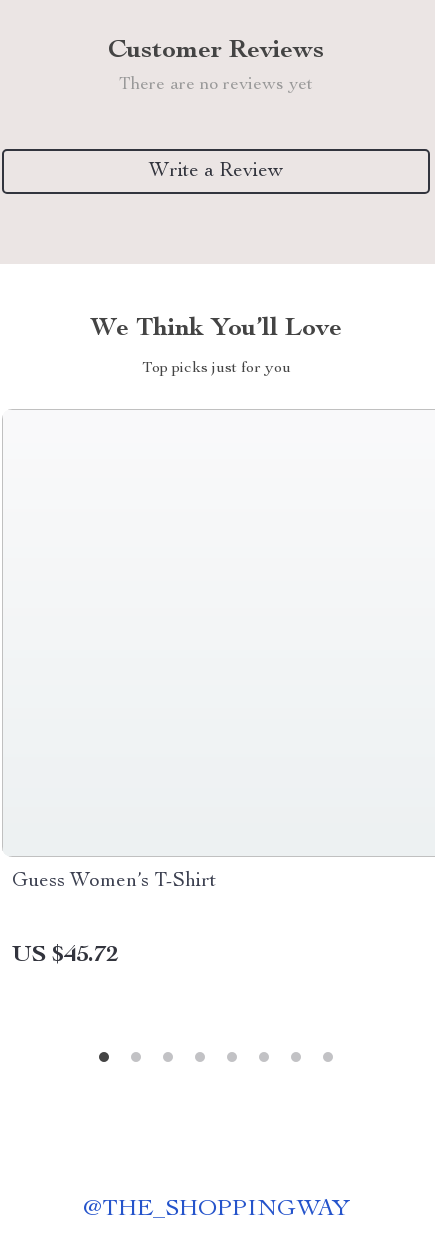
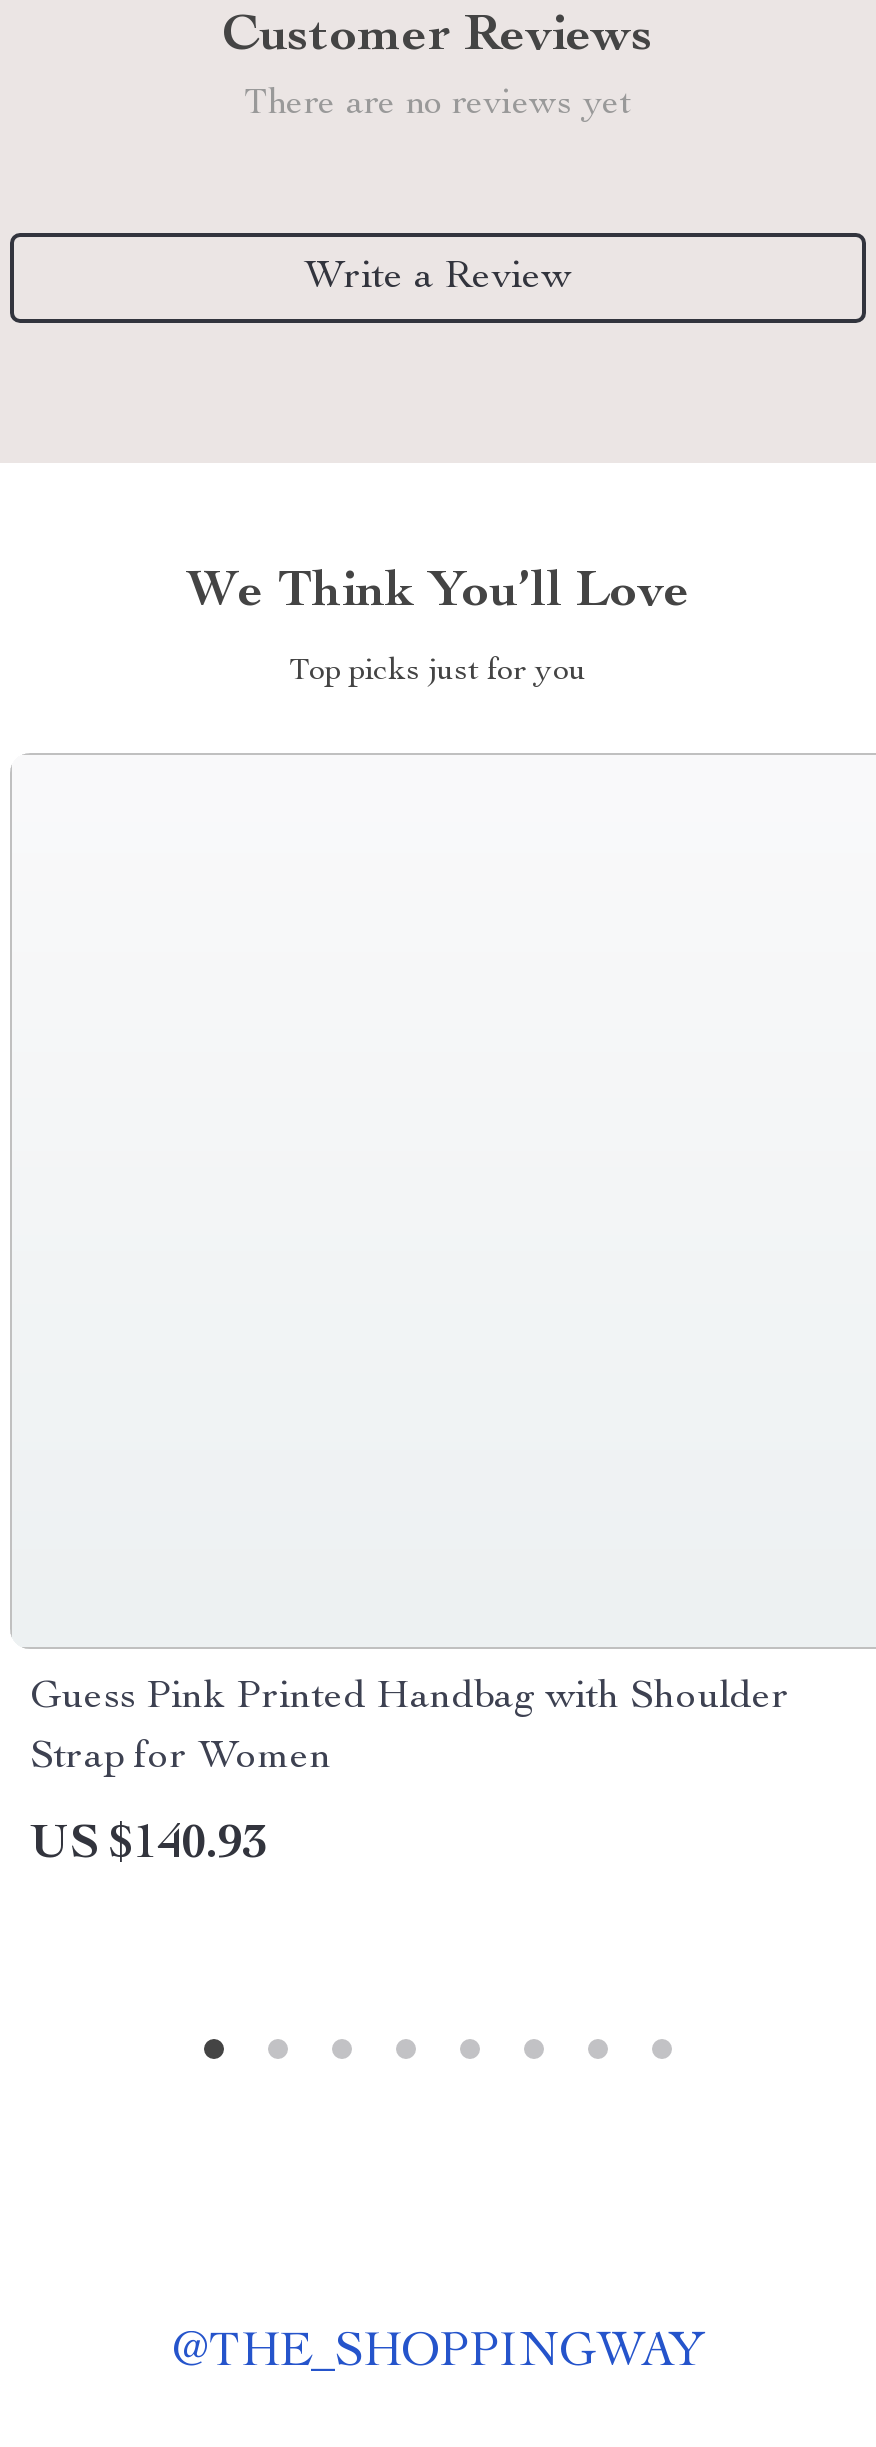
- Guess Women’s T-Shirt
- US $45.72
+ Guess Pink Printed Handbag with Shoulder
+ Strap for Women
+ US $140.93
